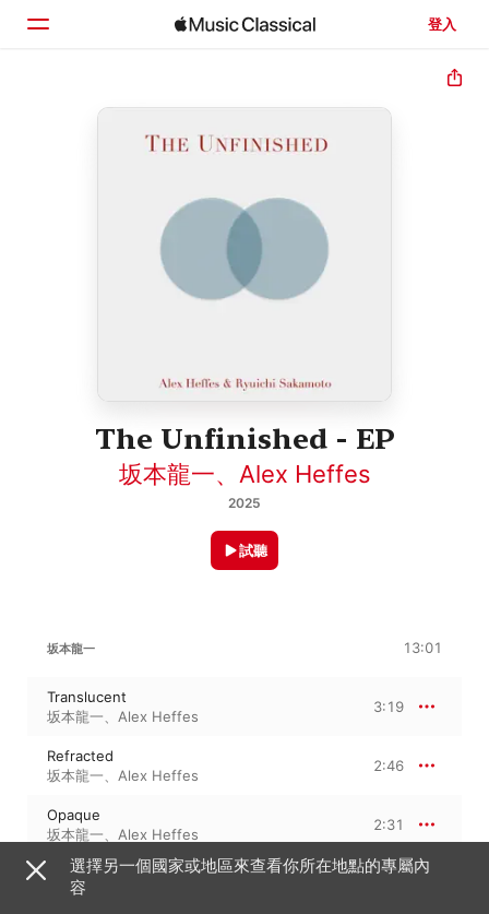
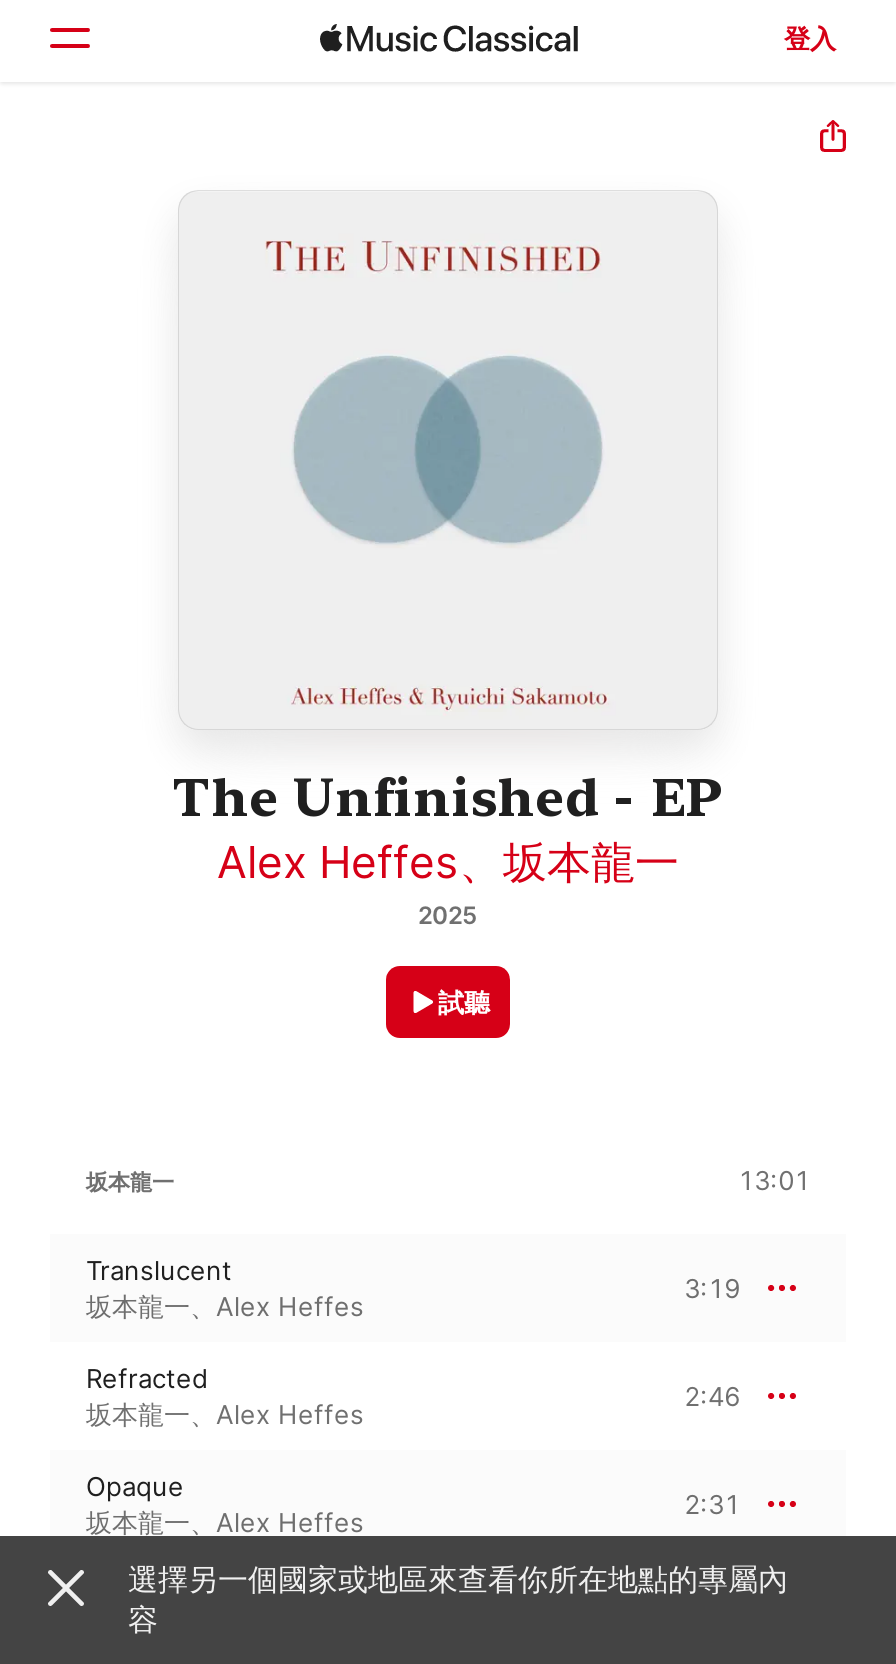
- 坂本龍一、Alex Heffes
+ Alex Heffes、坂本龍一
